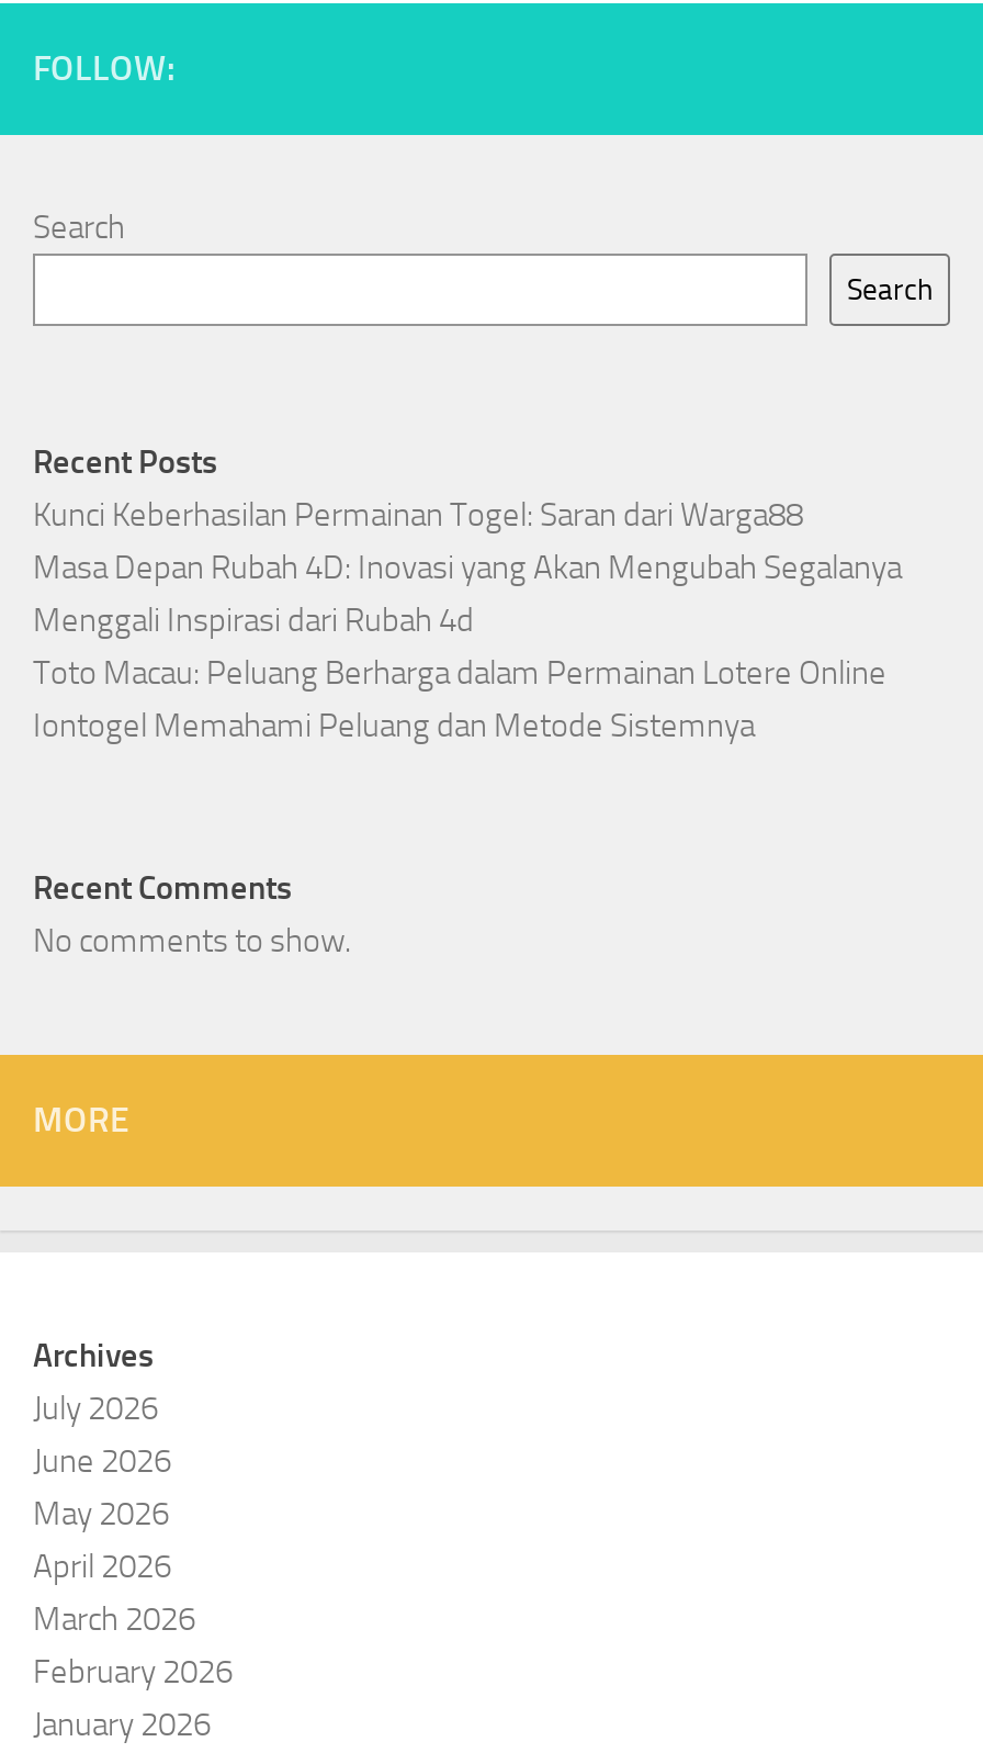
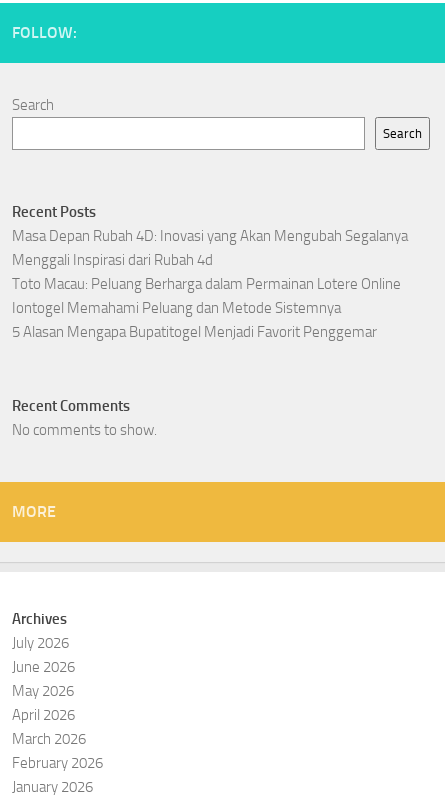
- Kunci Keberhasilan Permainan Togel: Saran dari Warga88

moved up: Masa Depan Rubah 4D: Inovasi yang Akan Mengubah Segalanya | Menggali Inspirasi dari Rubah 4d | Toto Macau: Peluang Berharga dalam Permainan Lotere Online | Iontogel Memahami Peluang dan Metode Sistemnya

+ 5 Alasan Mengapa Bupatitogel Menjadi Favorit Penggemar
